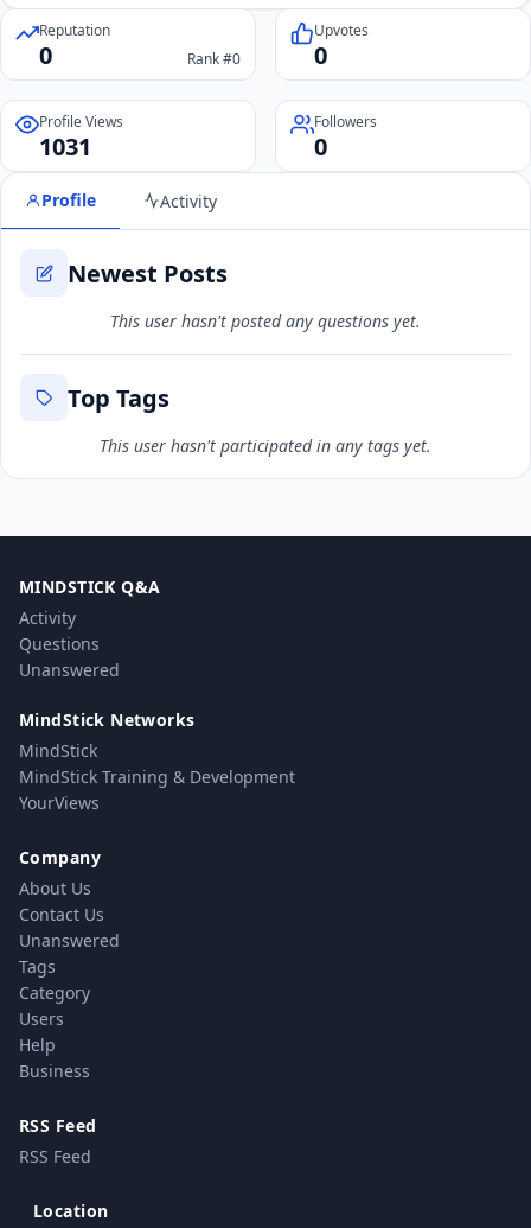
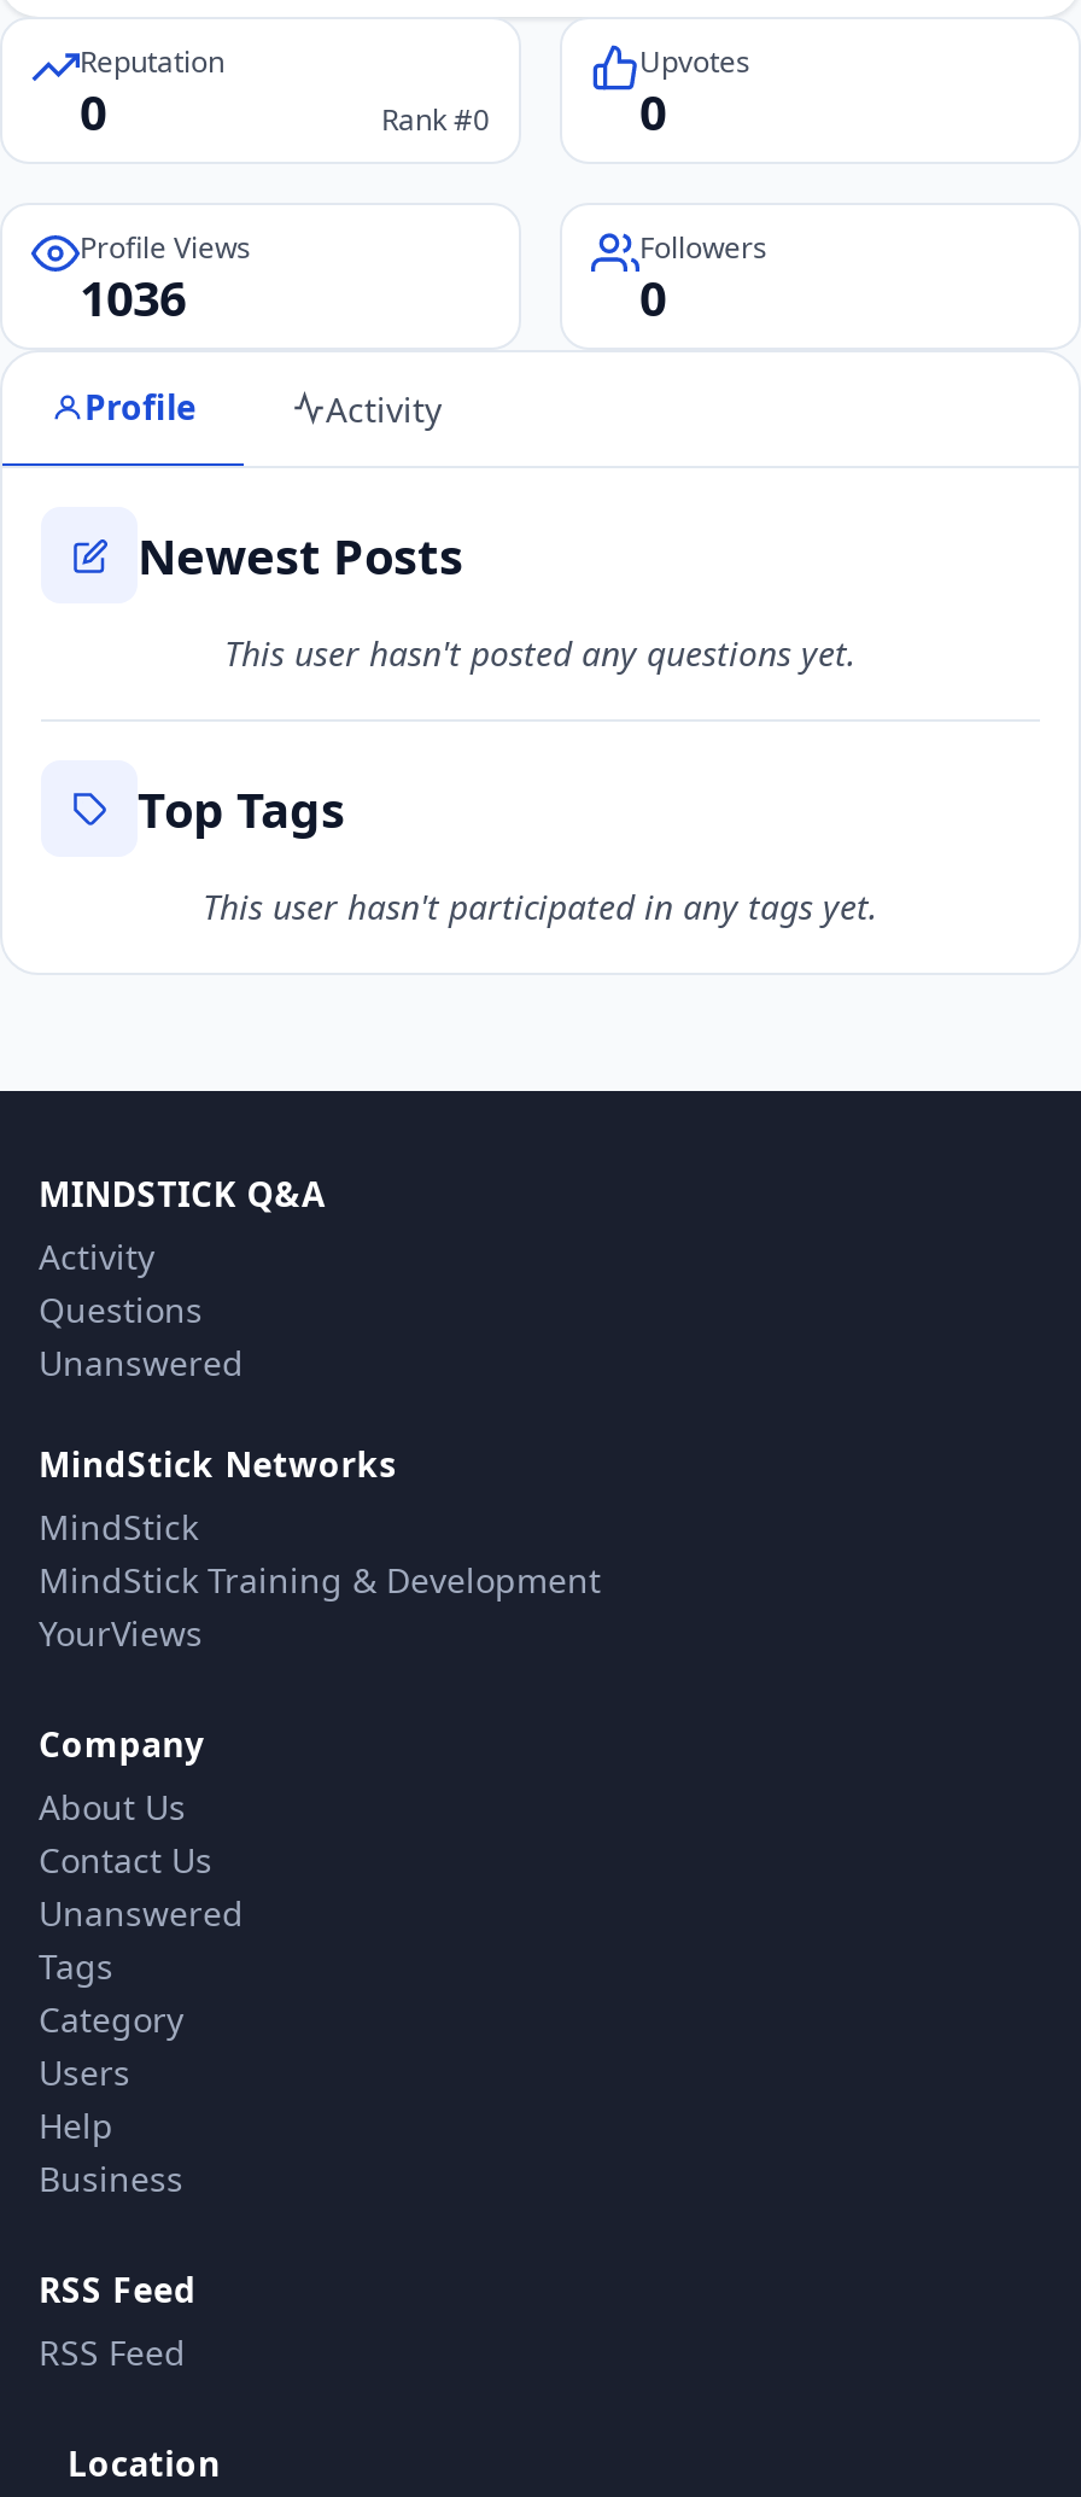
- 1031
+ 1036
